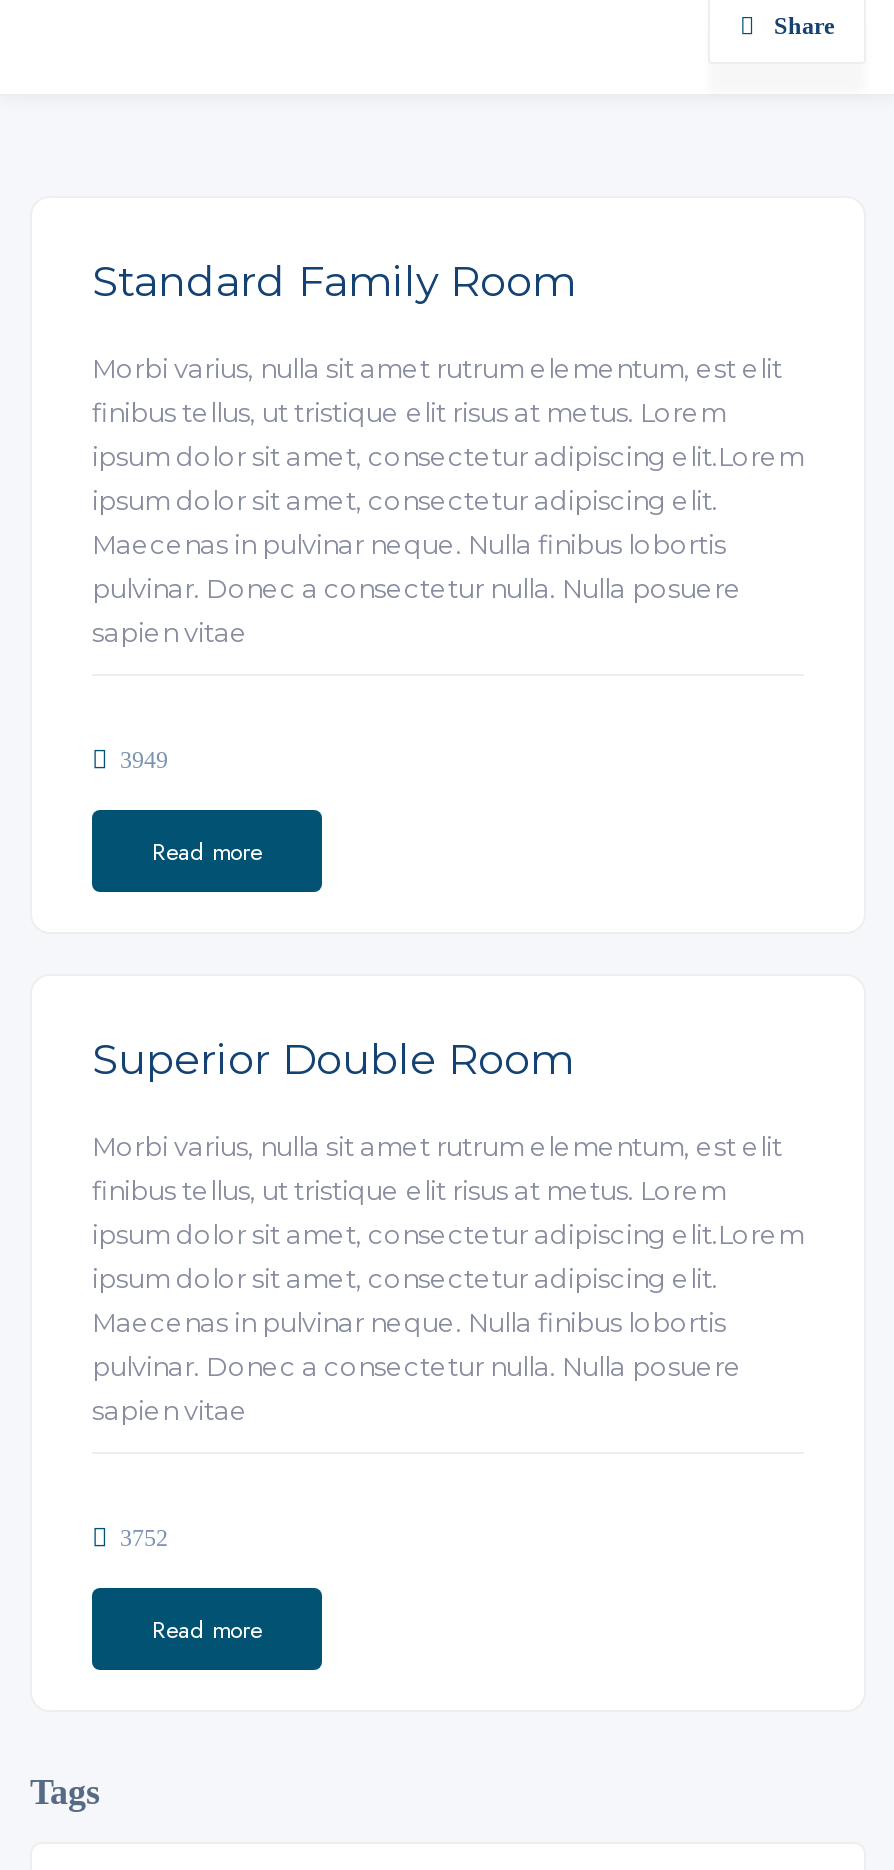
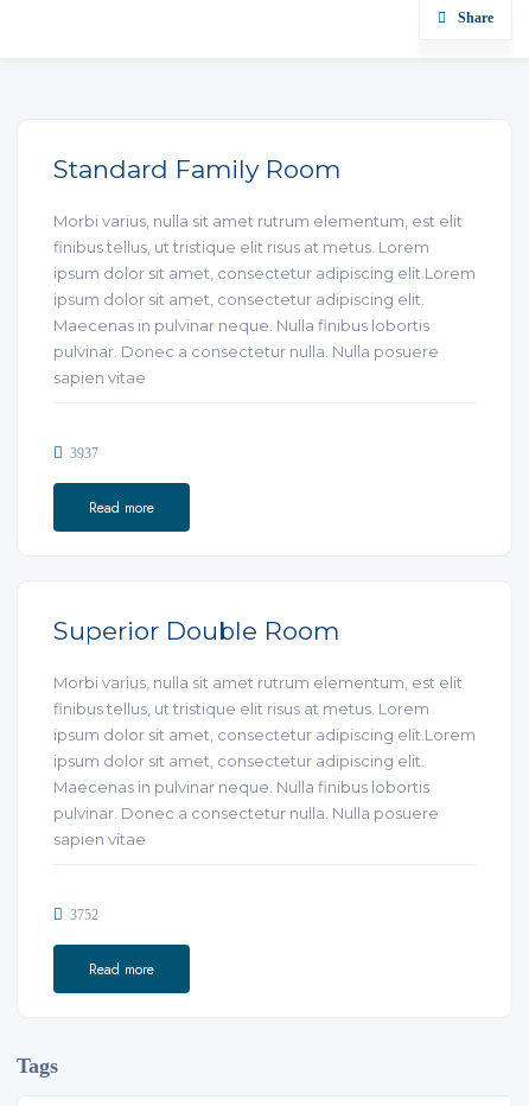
- 3949
+ 3937
